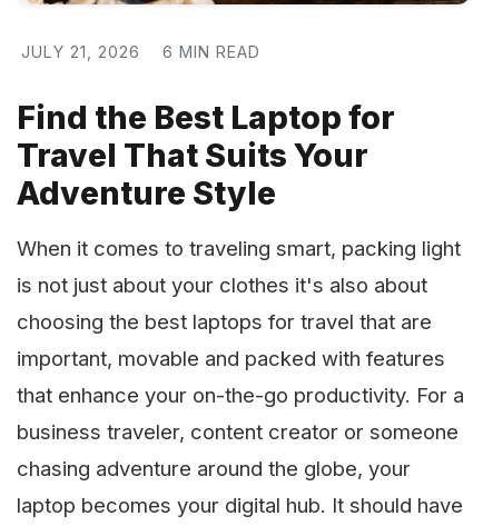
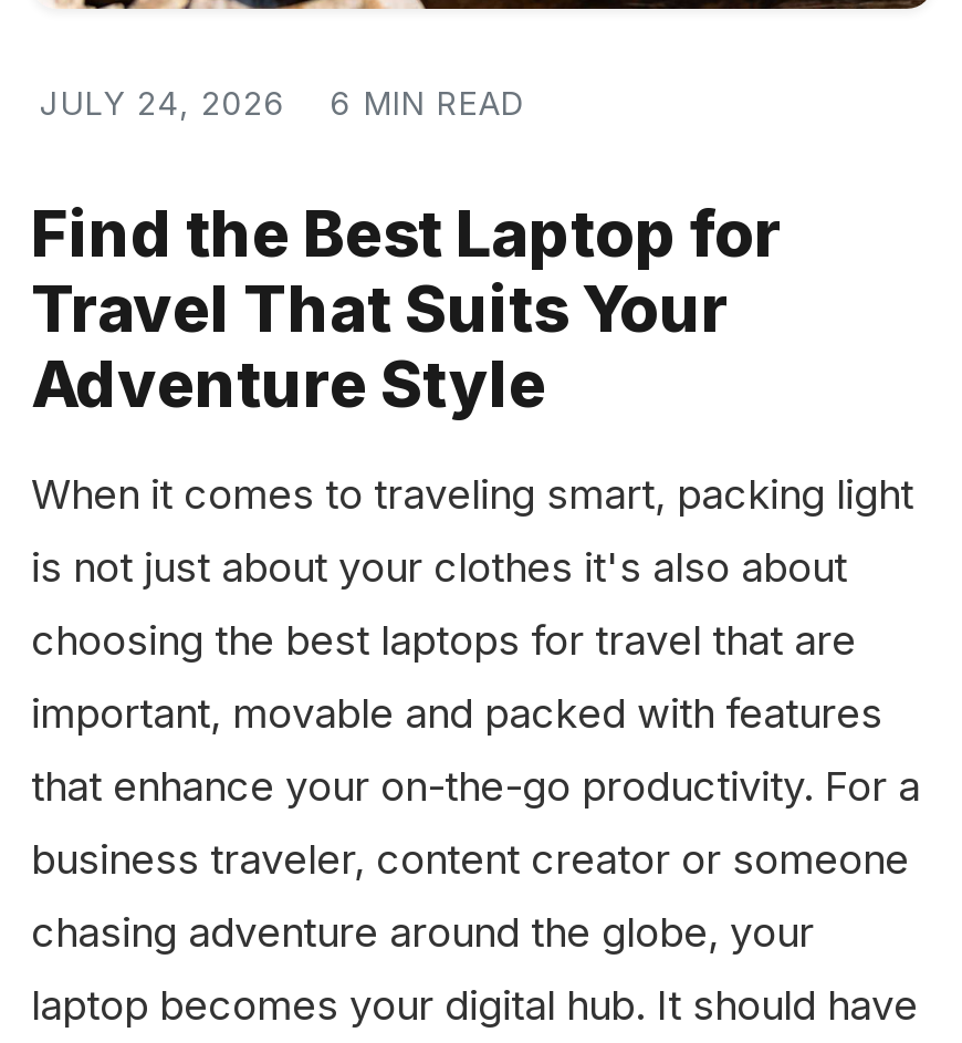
- JULY 21, 2026 6 MIN READ
+ JULY 24, 2026 6 MIN READ
